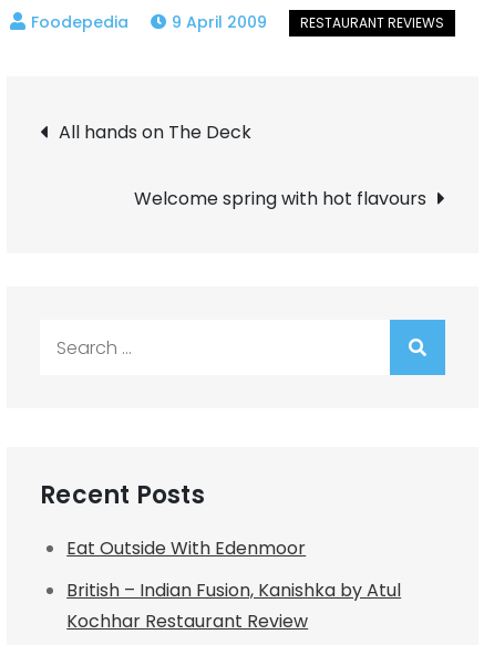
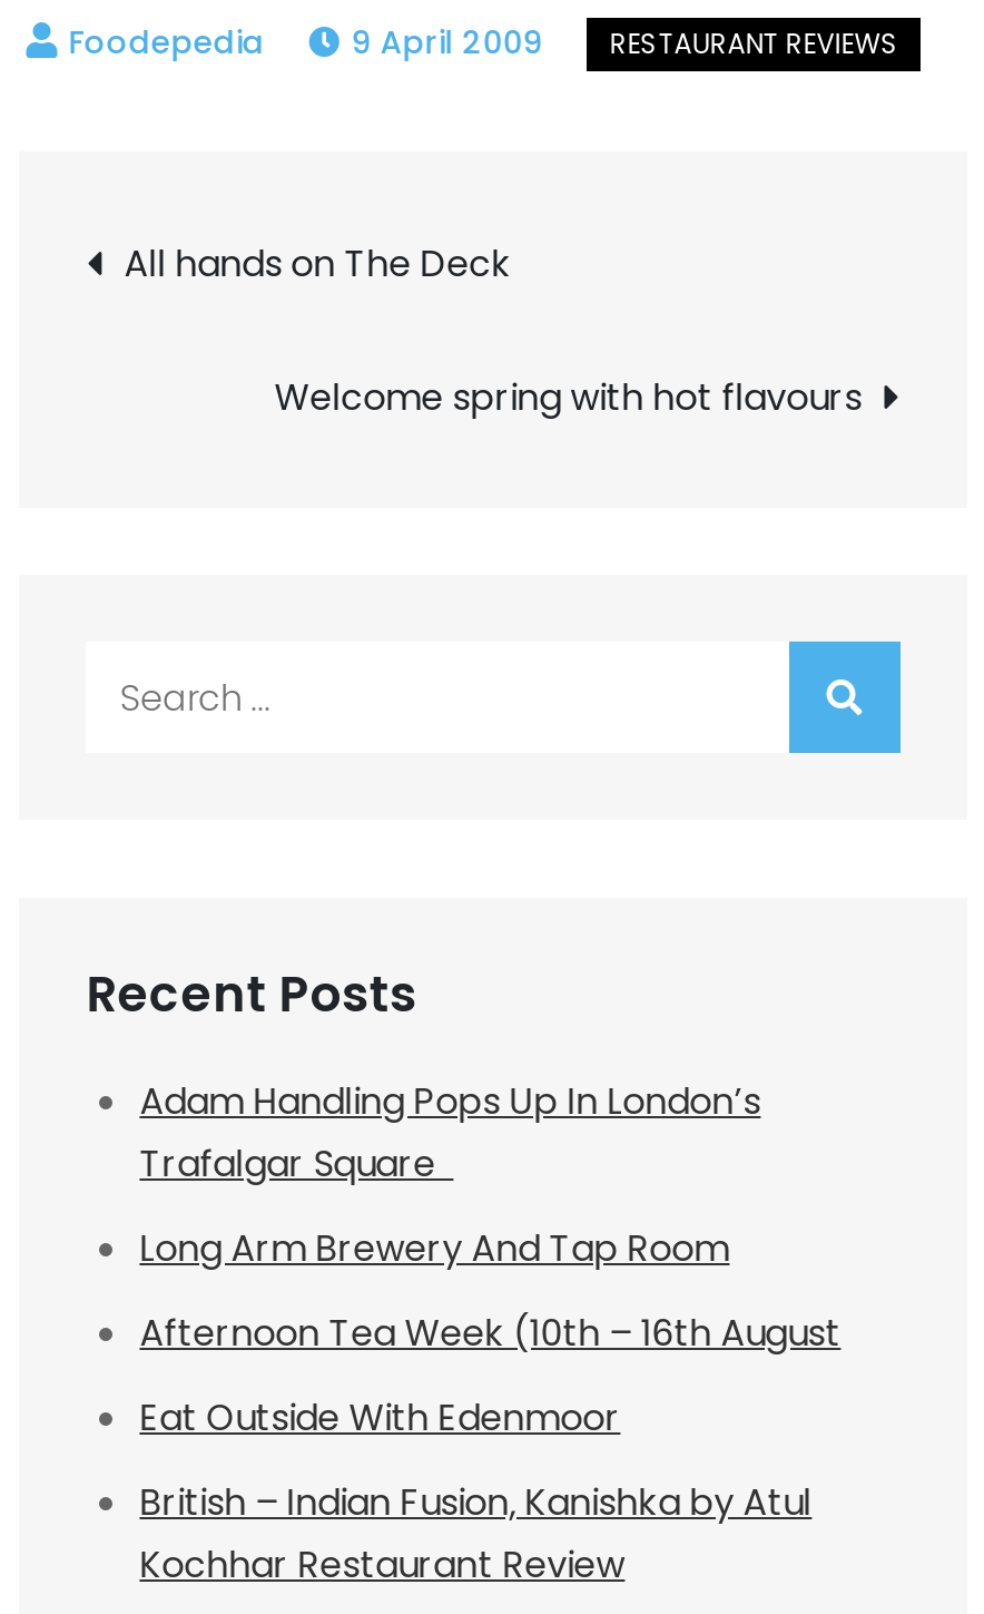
+ Adam Handling Pops Up In London’s
+ Trafalgar Square
+ Long Arm Brewery And Tap Room
+ Afternoon Tea Week (10th – 16th August
